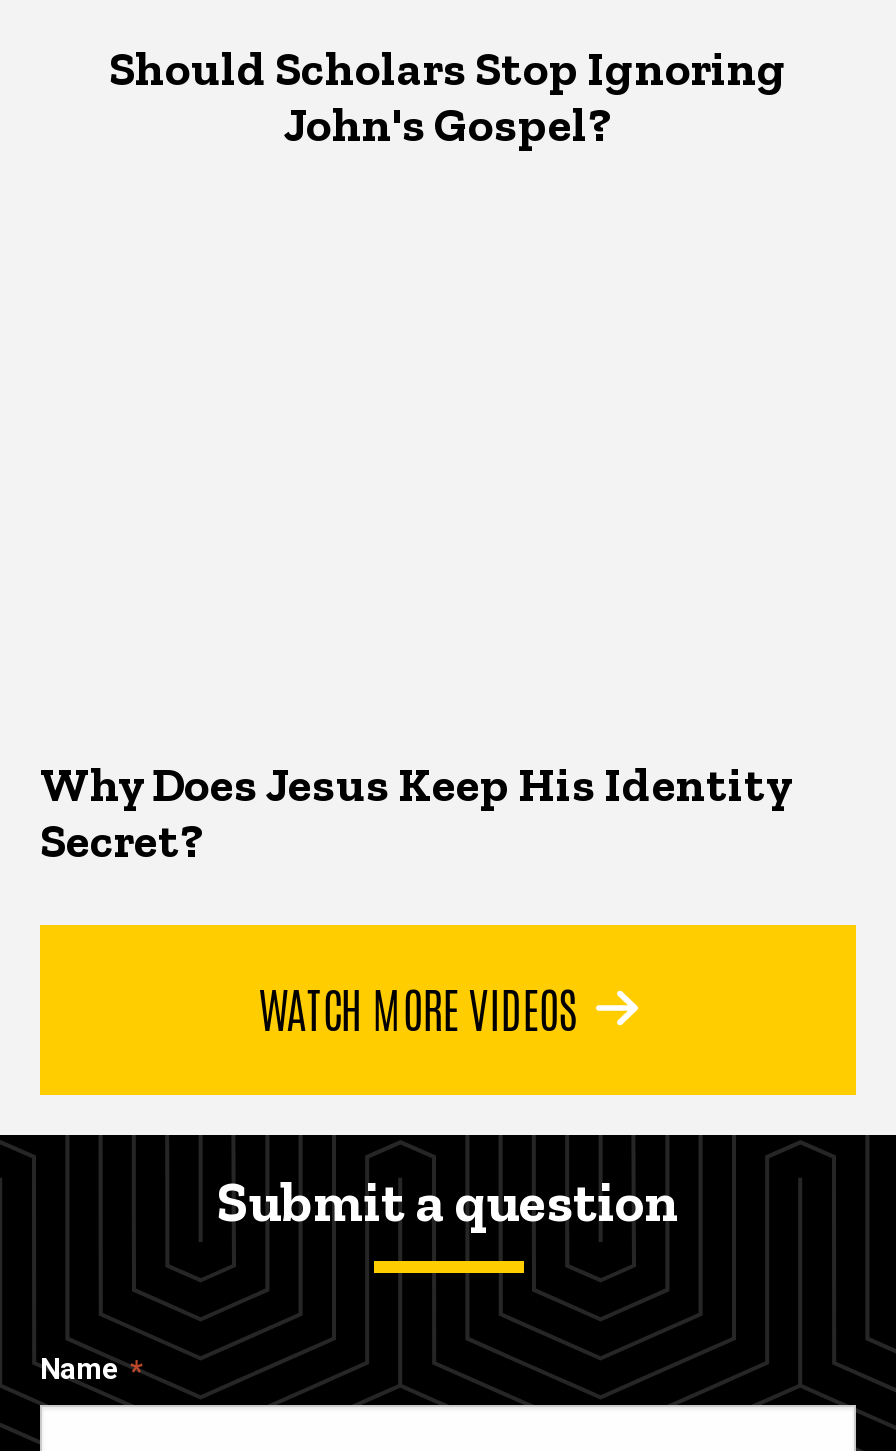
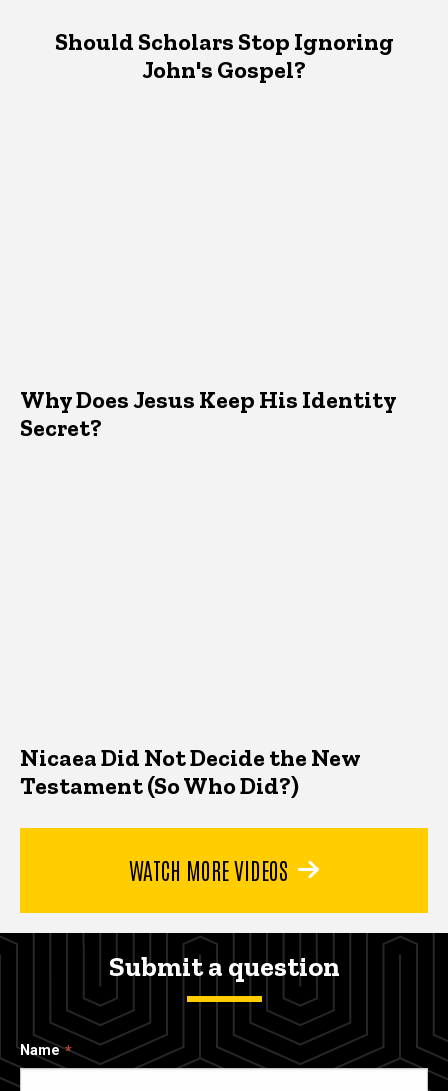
+ Nicaea Did Not Decide the New
+ Testament (So Who Did?)
